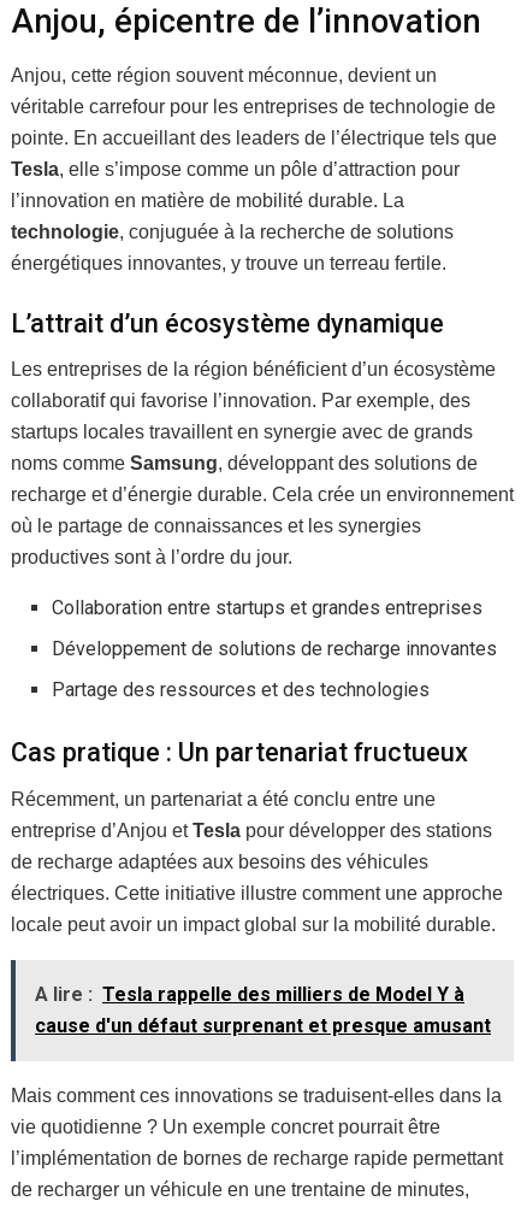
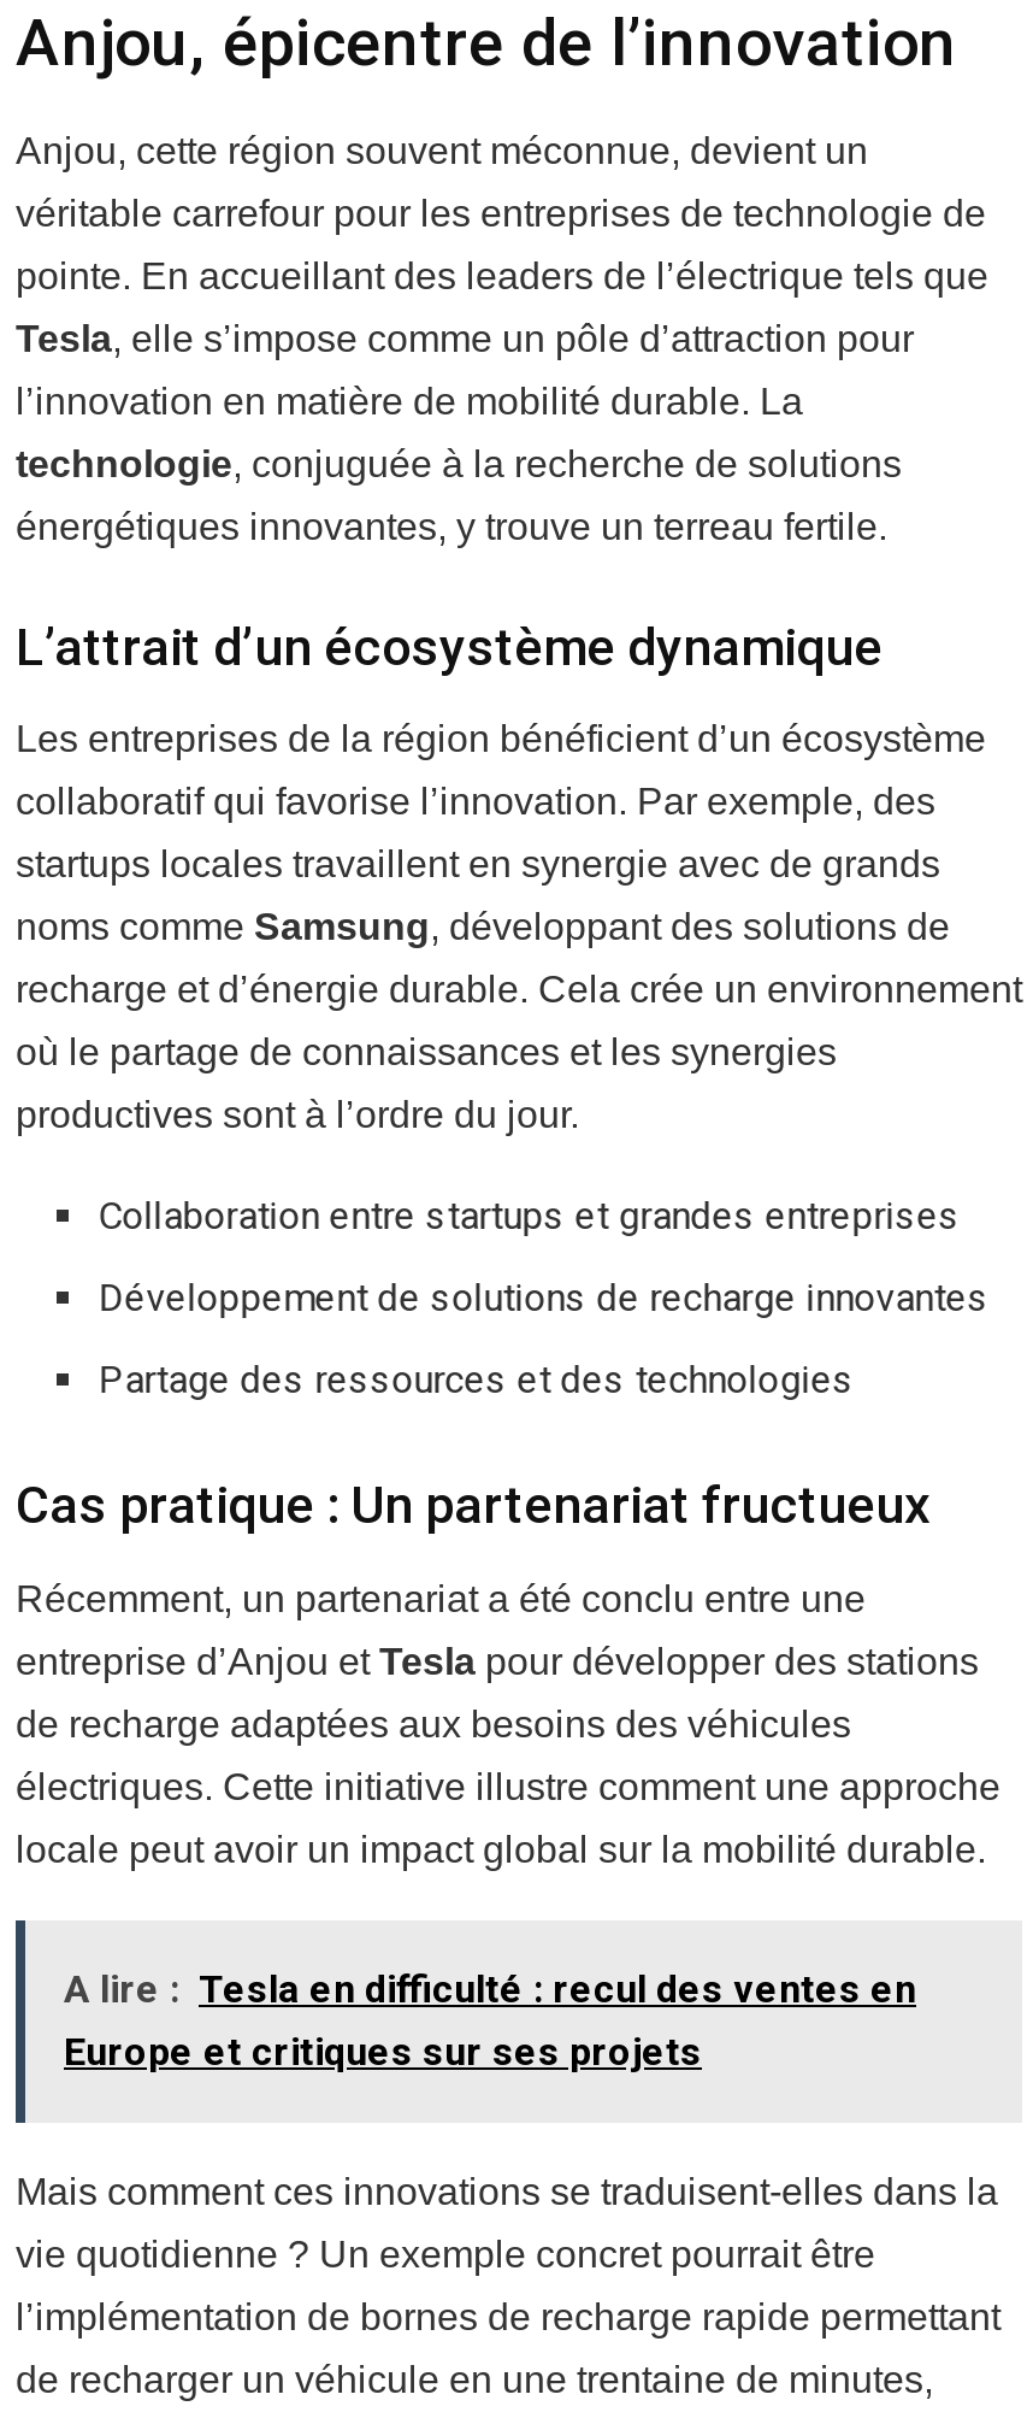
- A lire : Tesla rappelle des milliers de Model Y à
- cause d'un défaut surprenant et presque amusant
+ A lire : Tesla en difficulté : recul des ventes en
+ Europe et critiques sur ses projets
